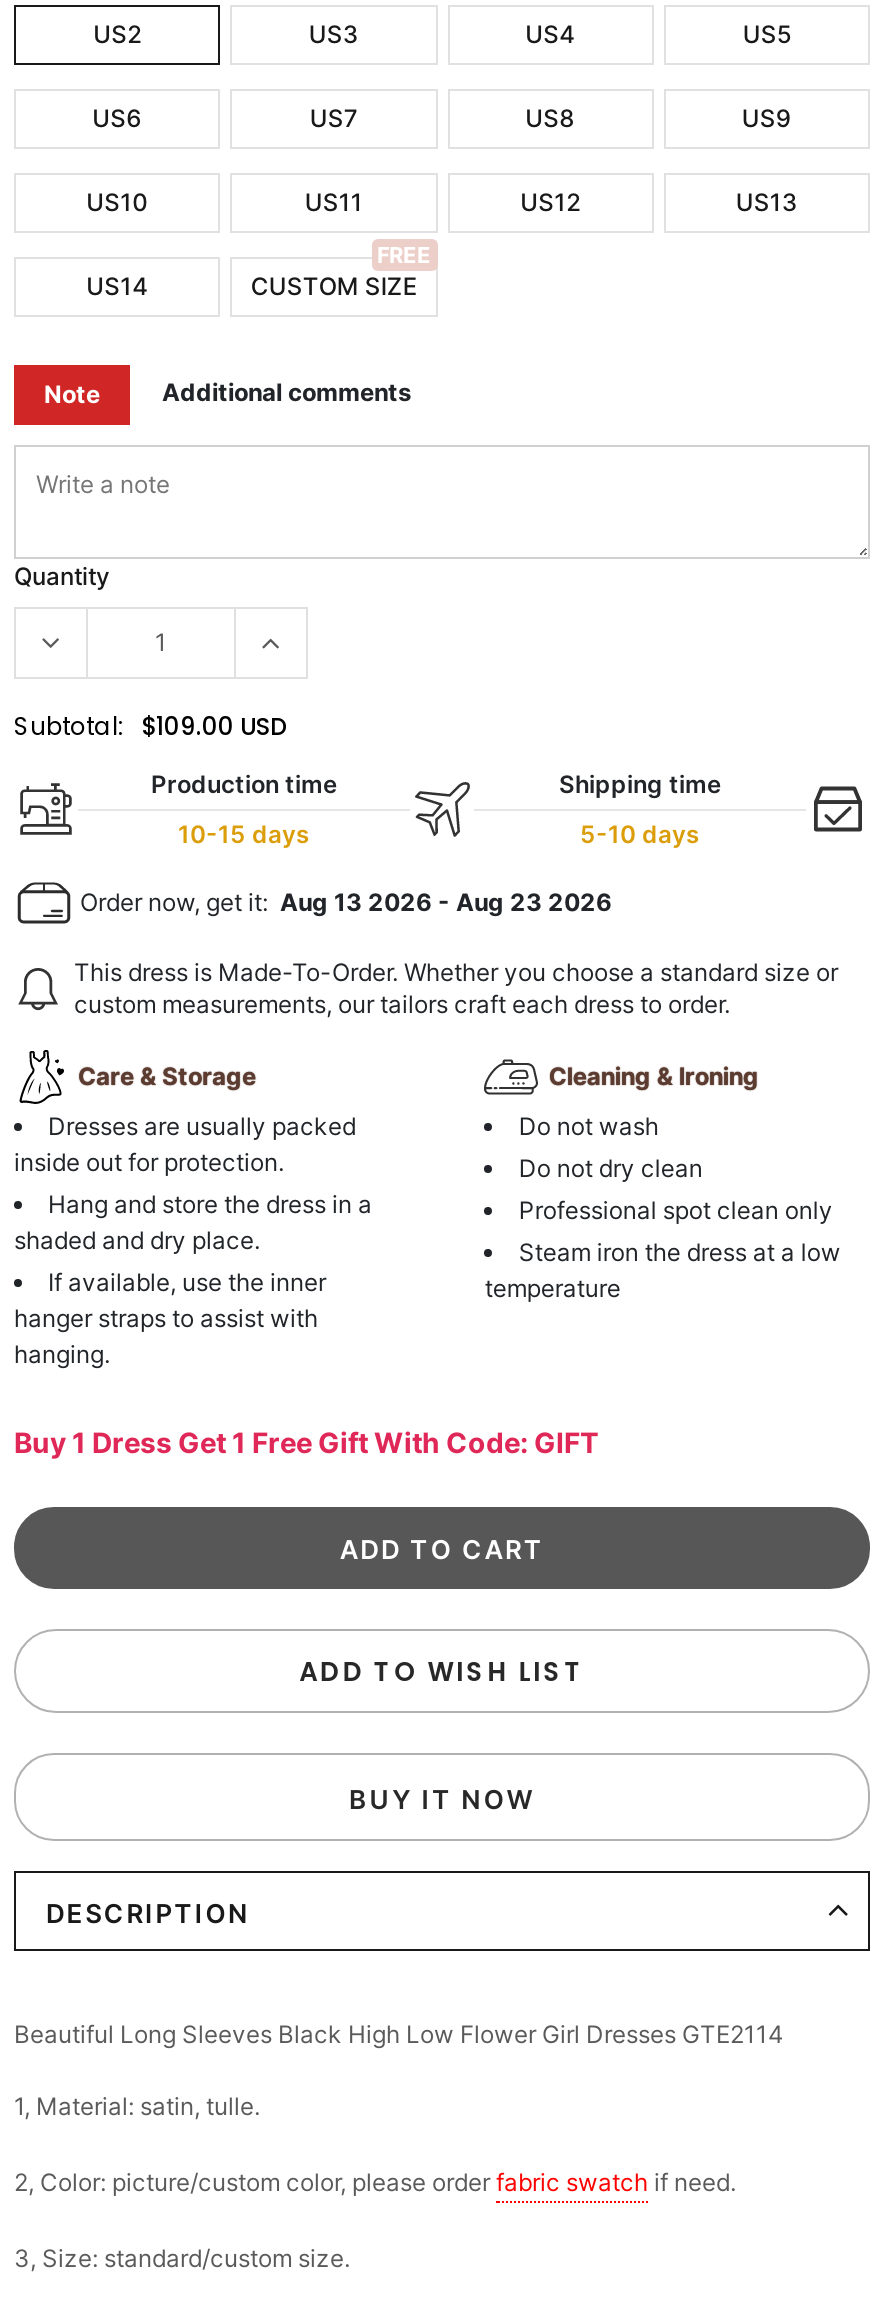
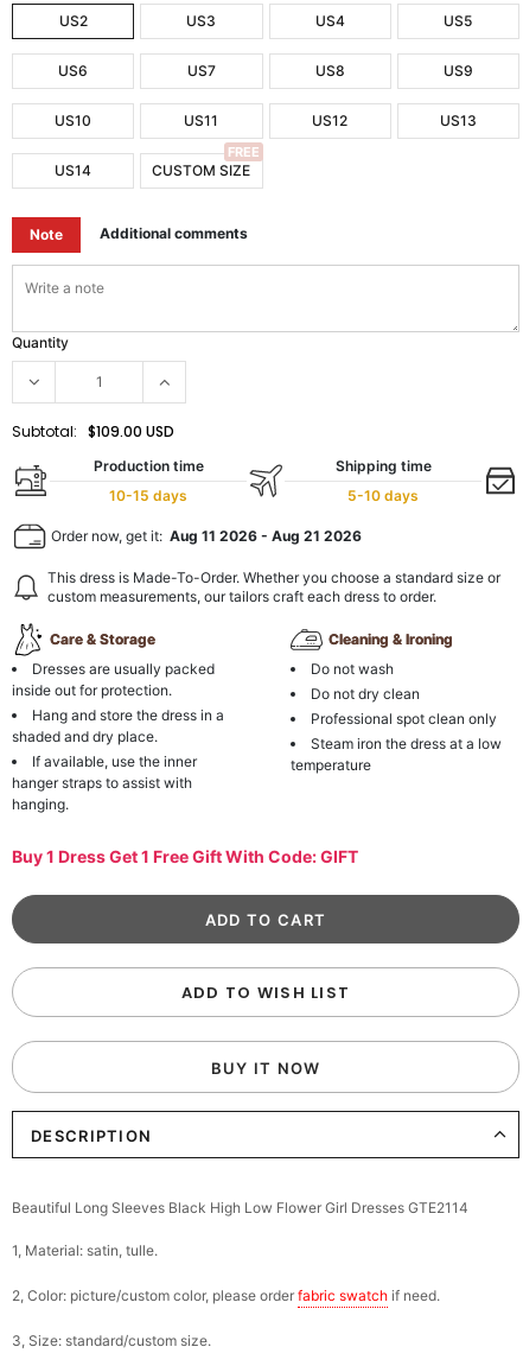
- Order now, get it: Aug 13 2026 - Aug 23 2026
+ Order now, get it: Aug 11 2026 - Aug 21 2026
